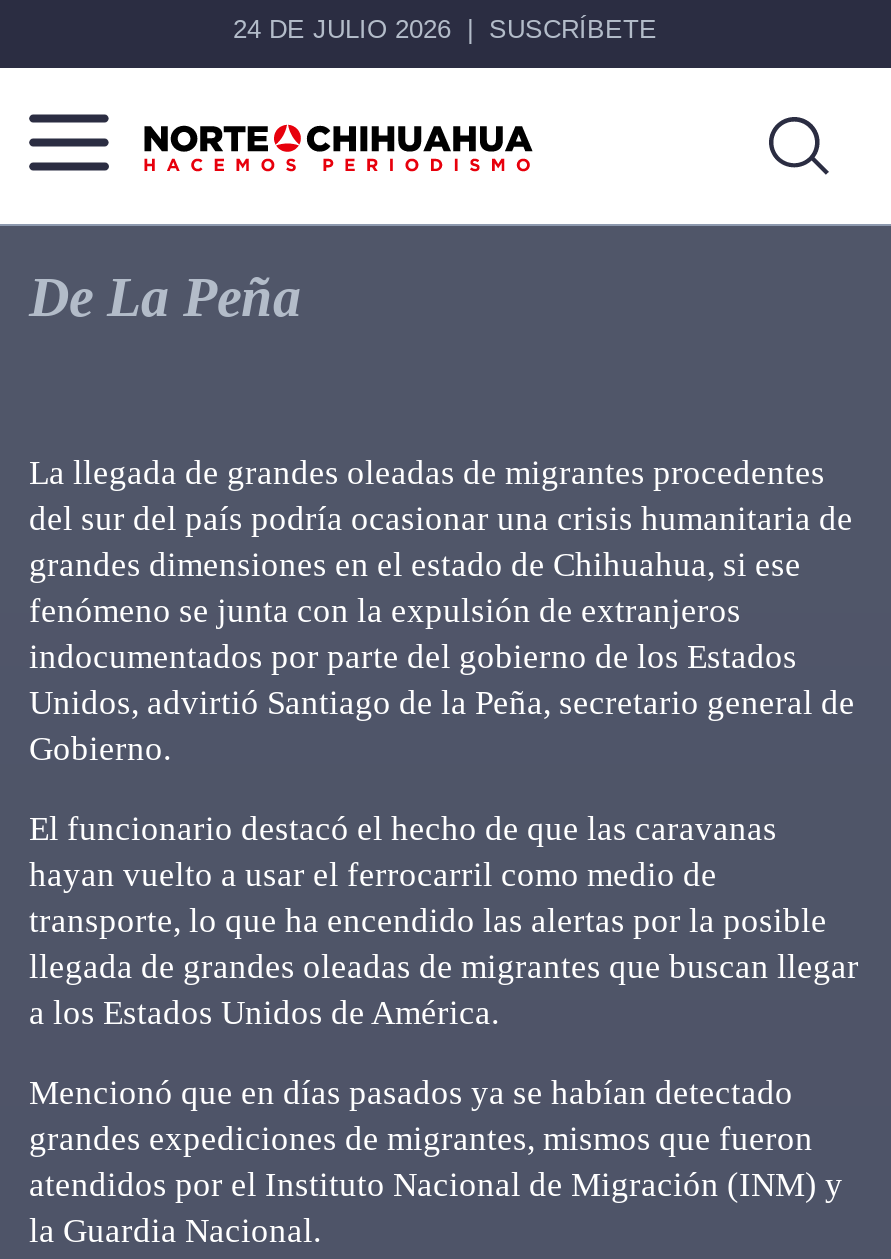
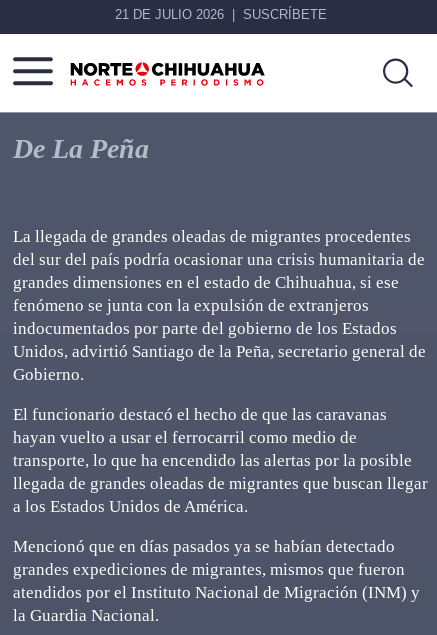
- 24 DE JULIO 2026 SUSCRÍBETE
+ 21 DE JULIO 2026 SUSCRÍBETE
